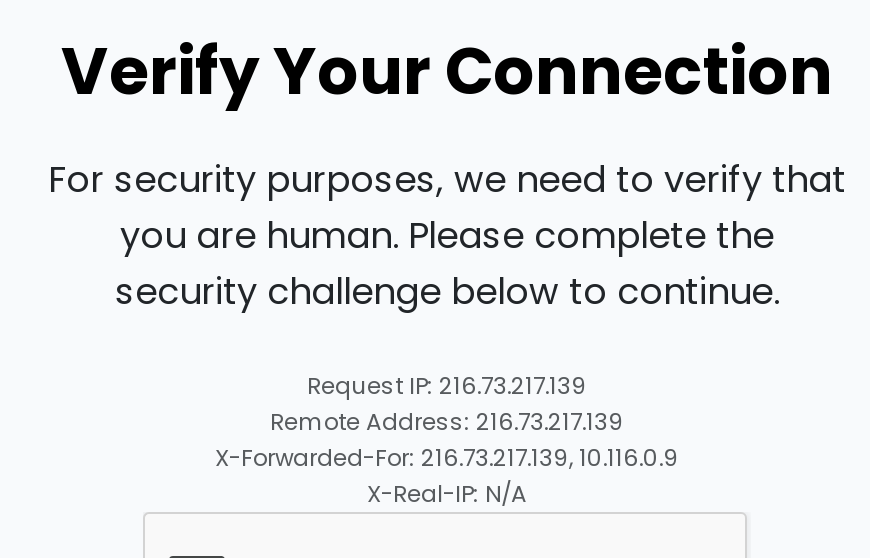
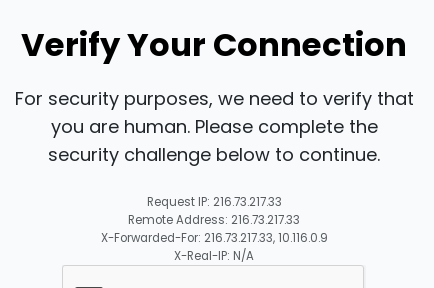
- Request IP: 216.73.217.139
+ Request IP: 216.73.217.33

- Remote Address: 216.73.217.139
+ Remote Address: 216.73.217.33

- X-Forwarded-For: 216.73.217.139, 10.116.0.9
+ X-Forwarded-For: 216.73.217.33, 10.116.0.9
